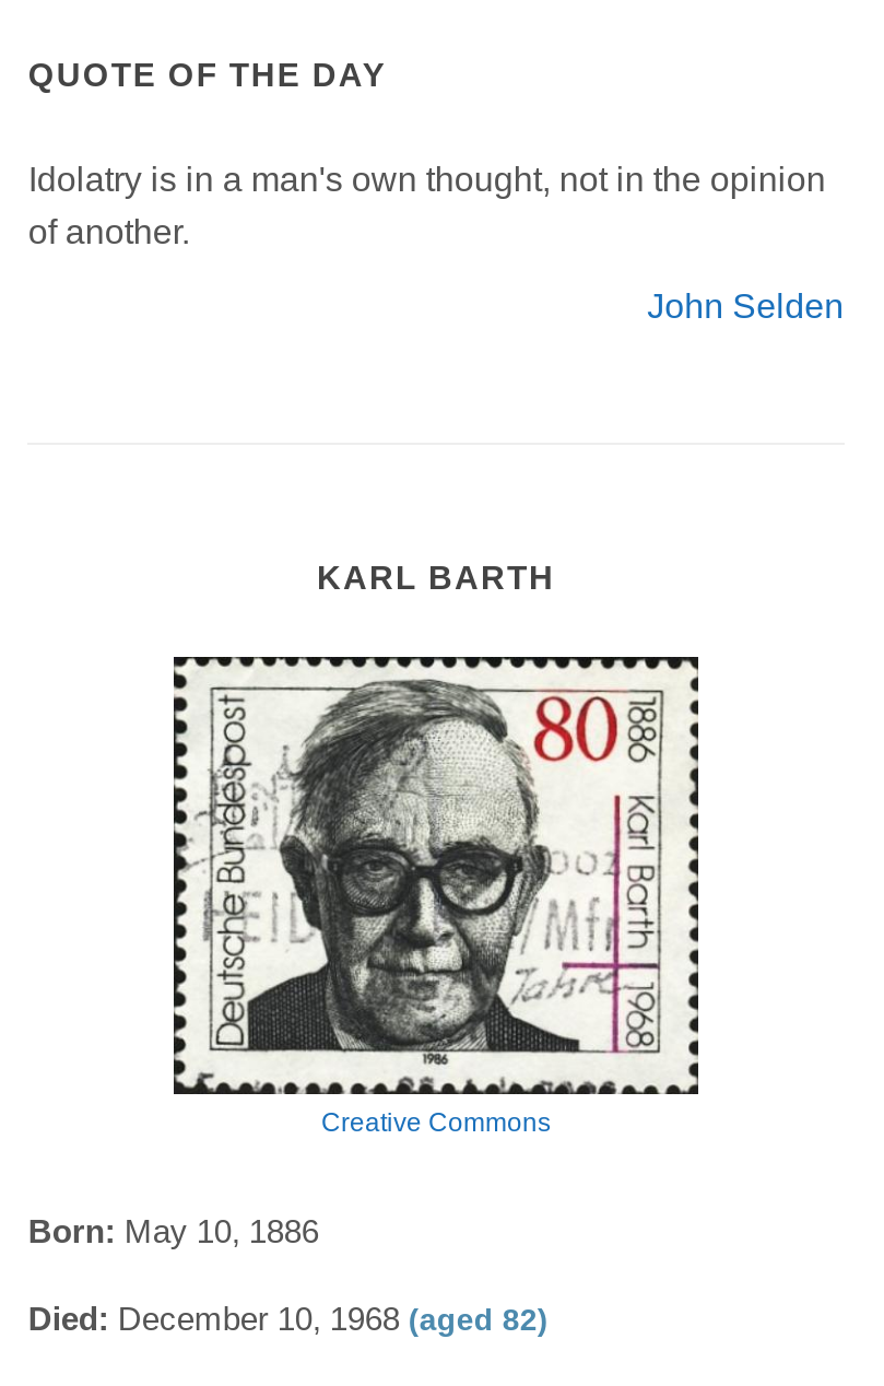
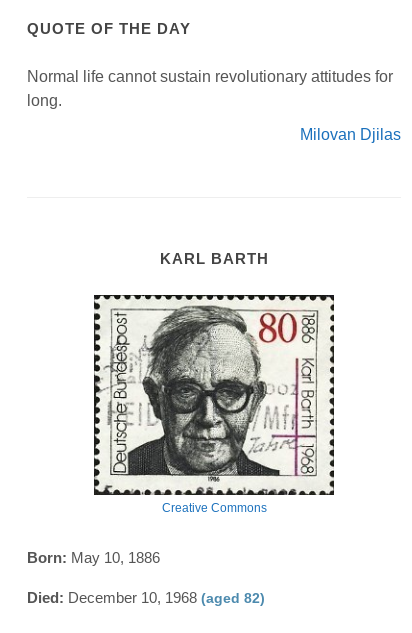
- Idolatry is in a man's own thought, not in the opinion
- of another.
+ Normal life cannot sustain revolutionary attitudes for
+ long.

- John Selden
+ Milovan Djilas
